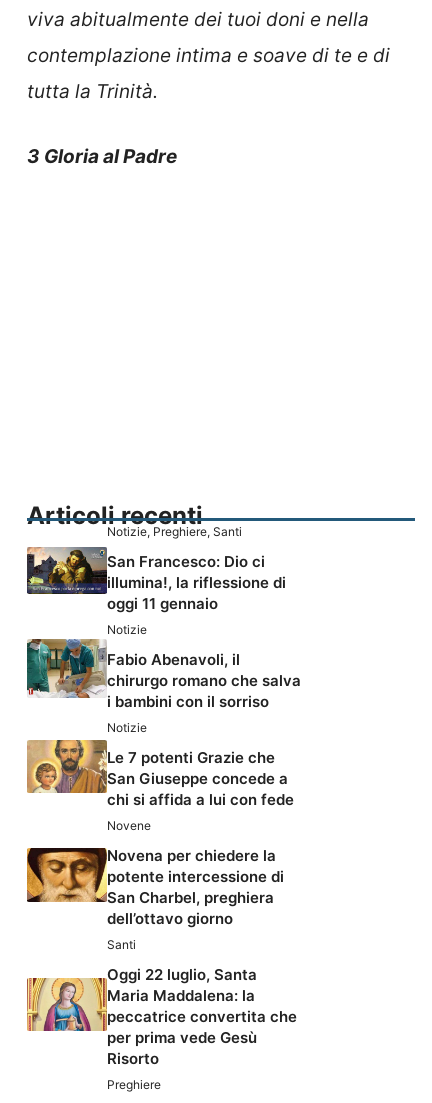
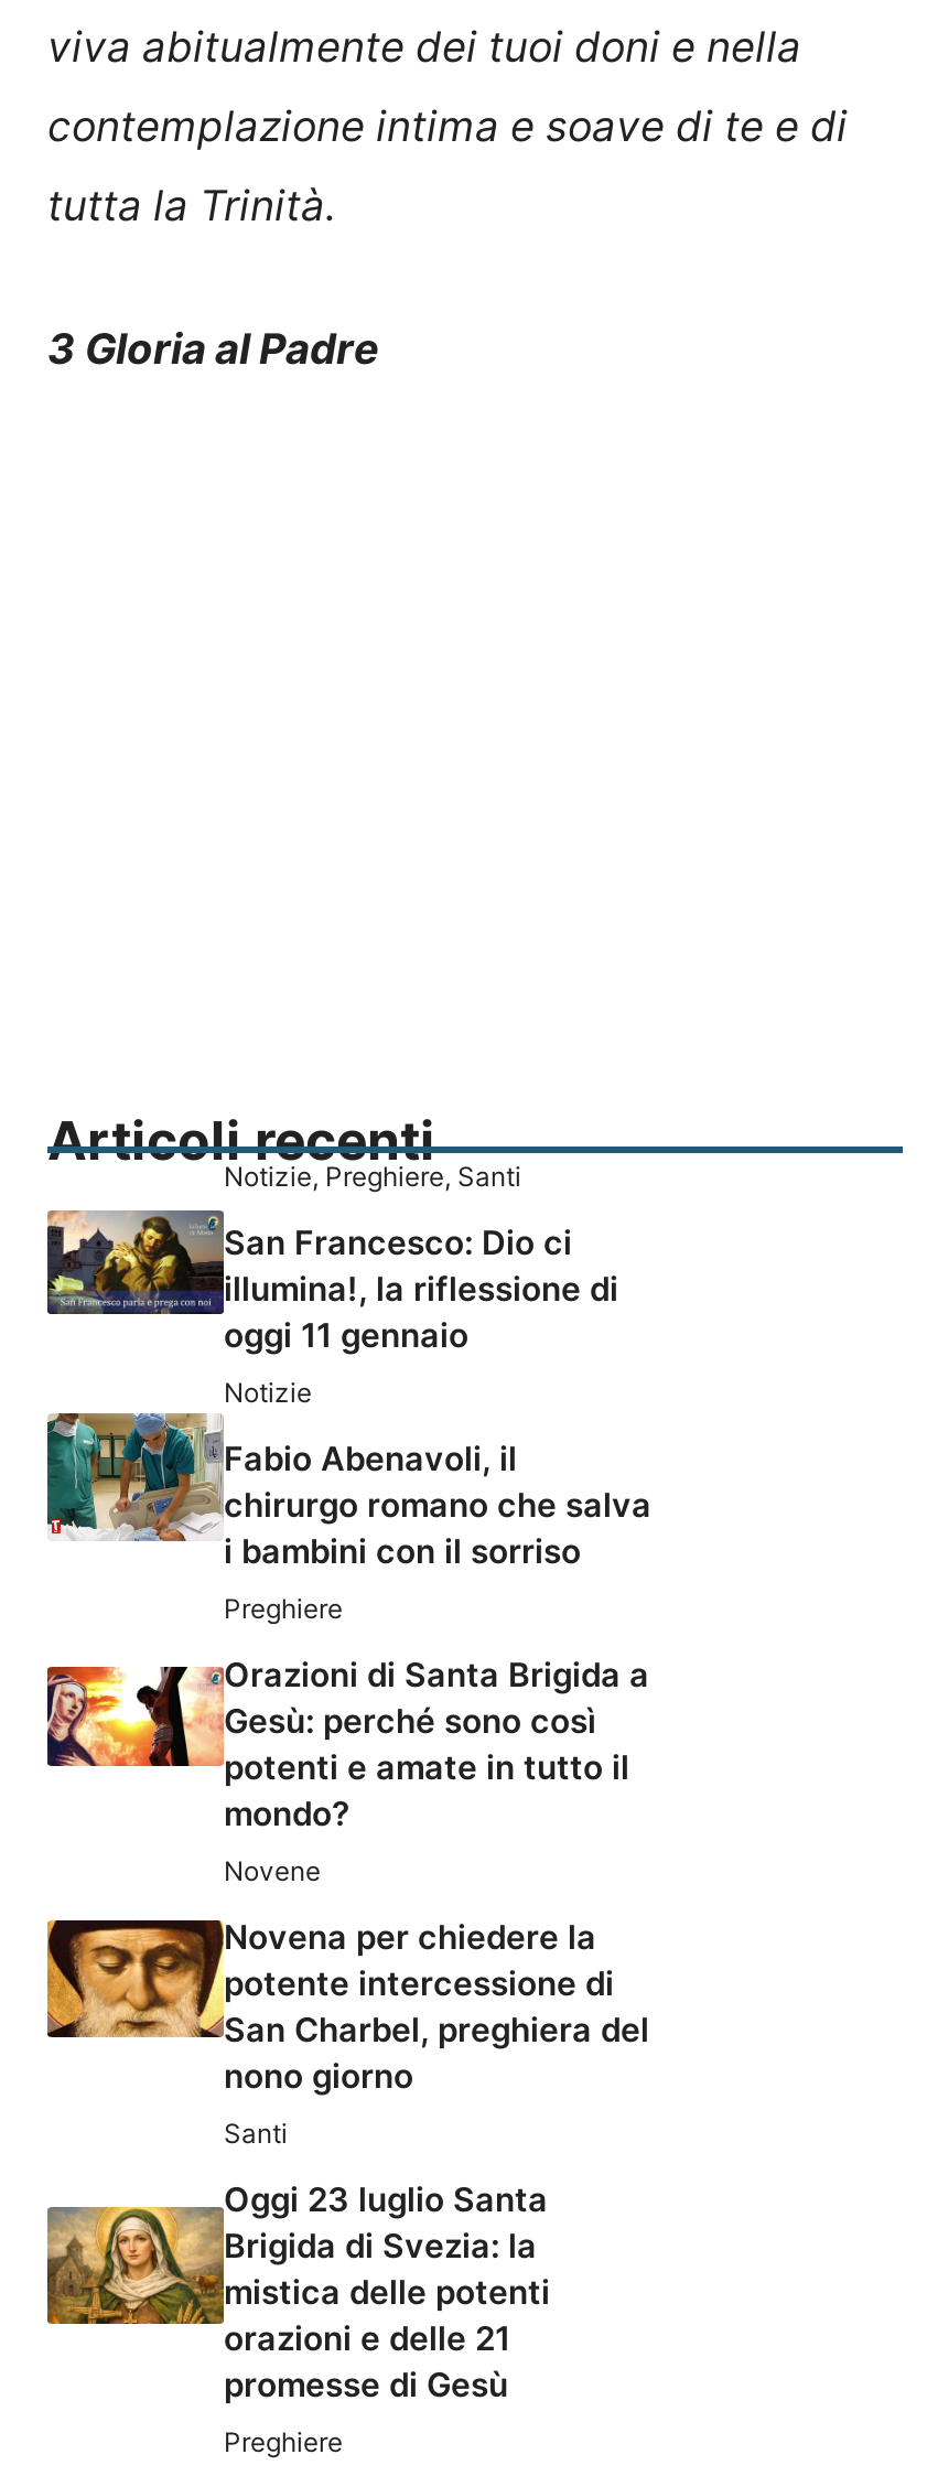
- Notizie
+ Preghiere

- [image]
- Le 7 potenti Grazie che
- San Giuseppe concede a
- chi si affida a lui con fede
+ [image]
+ Orazioni di Santa Brigida a
+ Gesù: perché sono così
+ potenti e amate in tutto il
+ mondo?

- San Charbel, preghiera
- dell’ottavo giorno
+ San Charbel, preghiera del
+ nono giorno

- [image]
- Oggi 22 luglio, Santa
- Maria Maddalena: la
- peccatrice convertita che
- per prima vede Gesù
- Risorto
+ [image]
+ Oggi 23 luglio Santa
+ Brigida di Svezia: la
+ mistica delle potenti
+ orazioni e delle 21
+ promesse di Gesù
